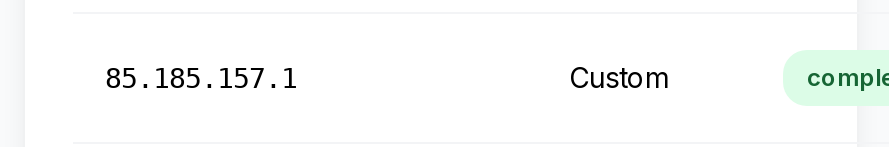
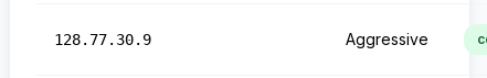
- 85.185.157.1
- Custom
+ 128.77.30.9
+ Aggressive
